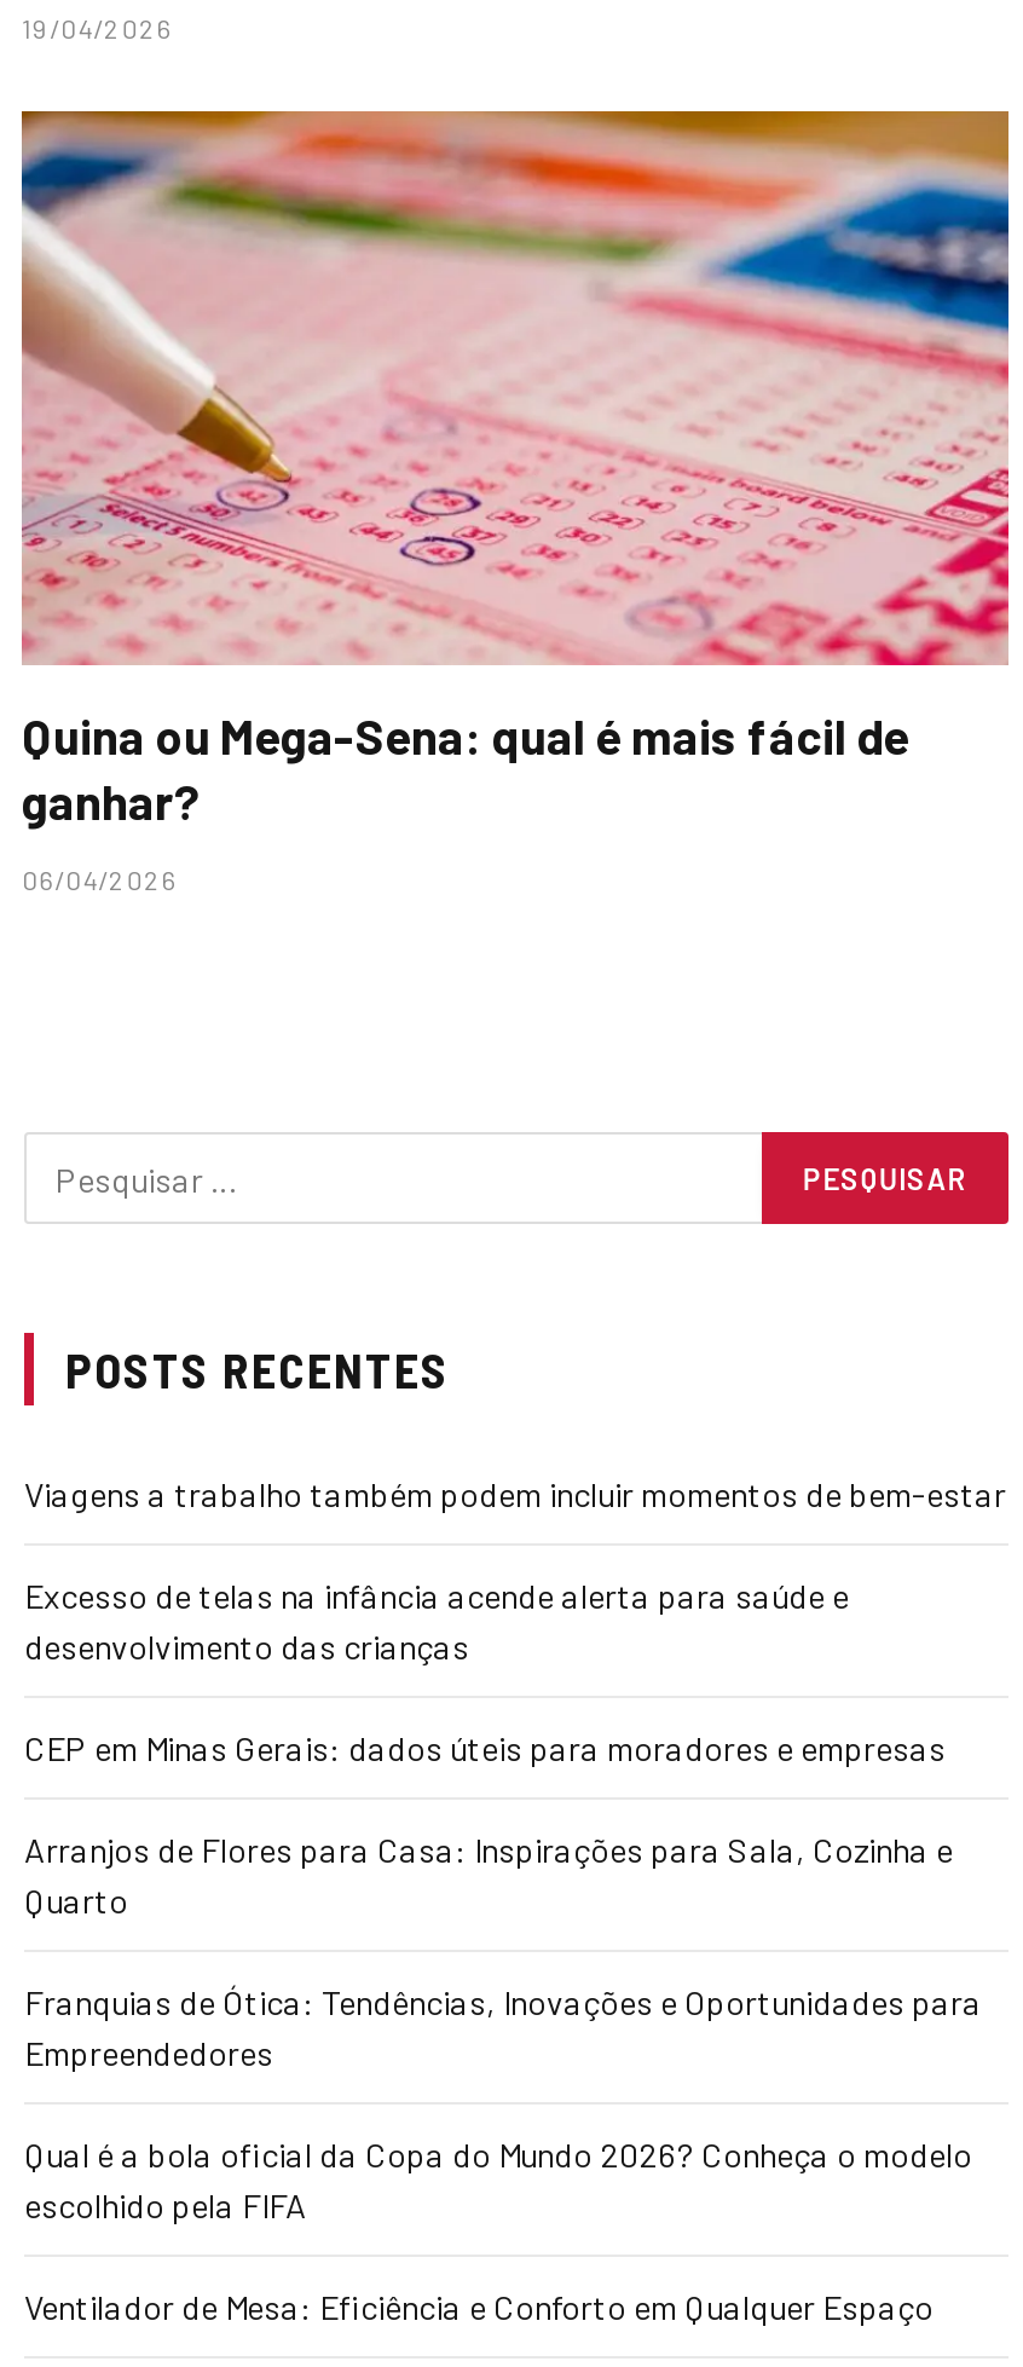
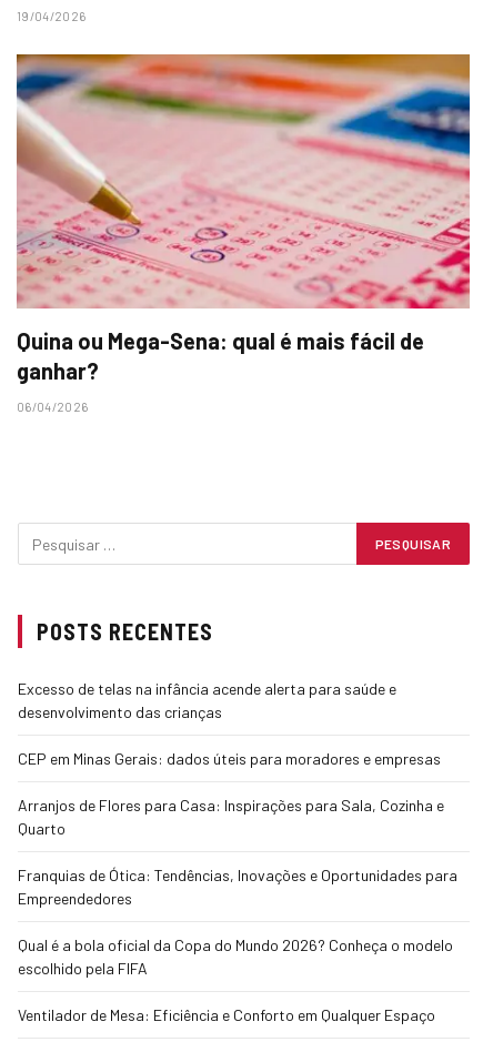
- Viagens a trabalho também podem incluir momentos de bem-estar
